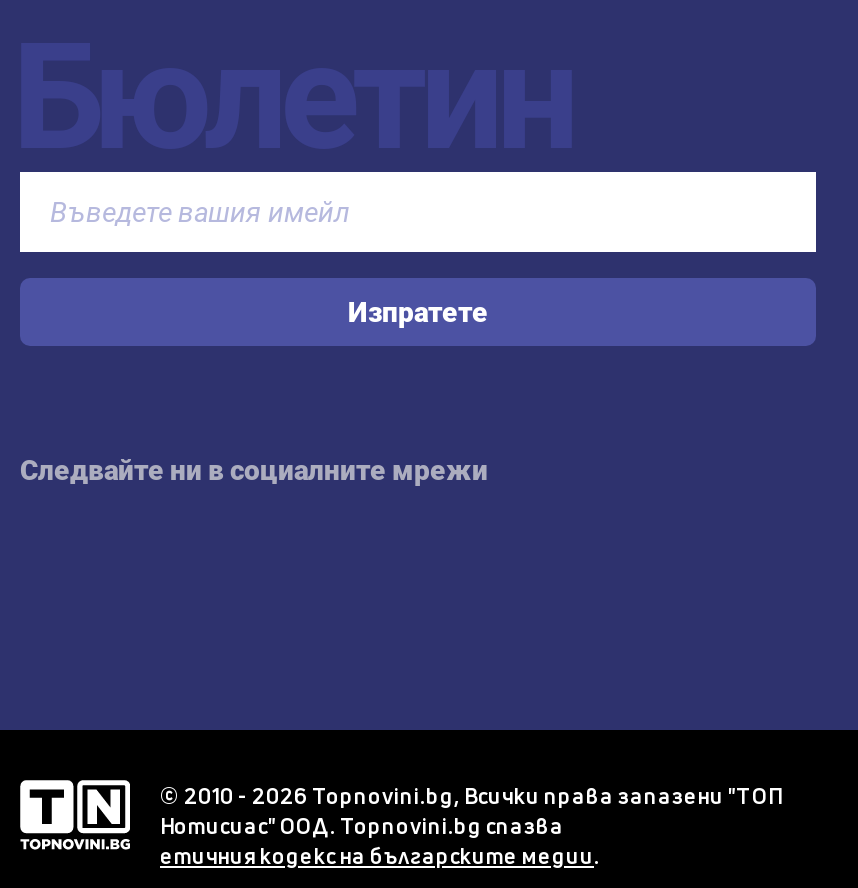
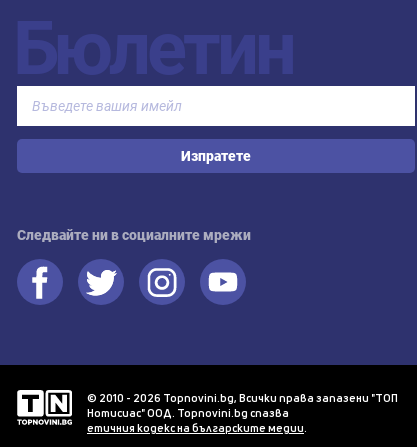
+ [image]

+ [image]

+ [image]

+ [image]
